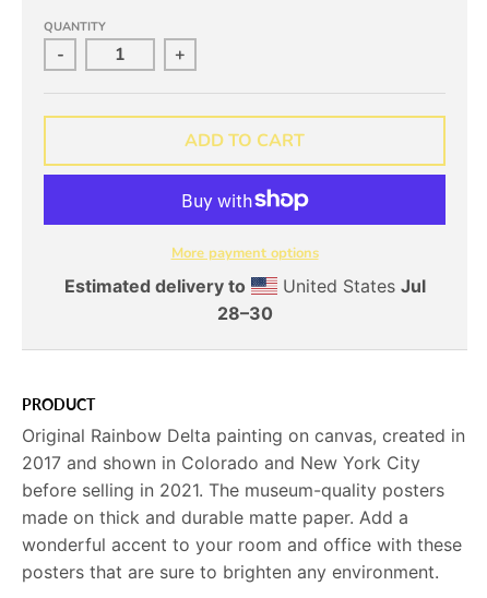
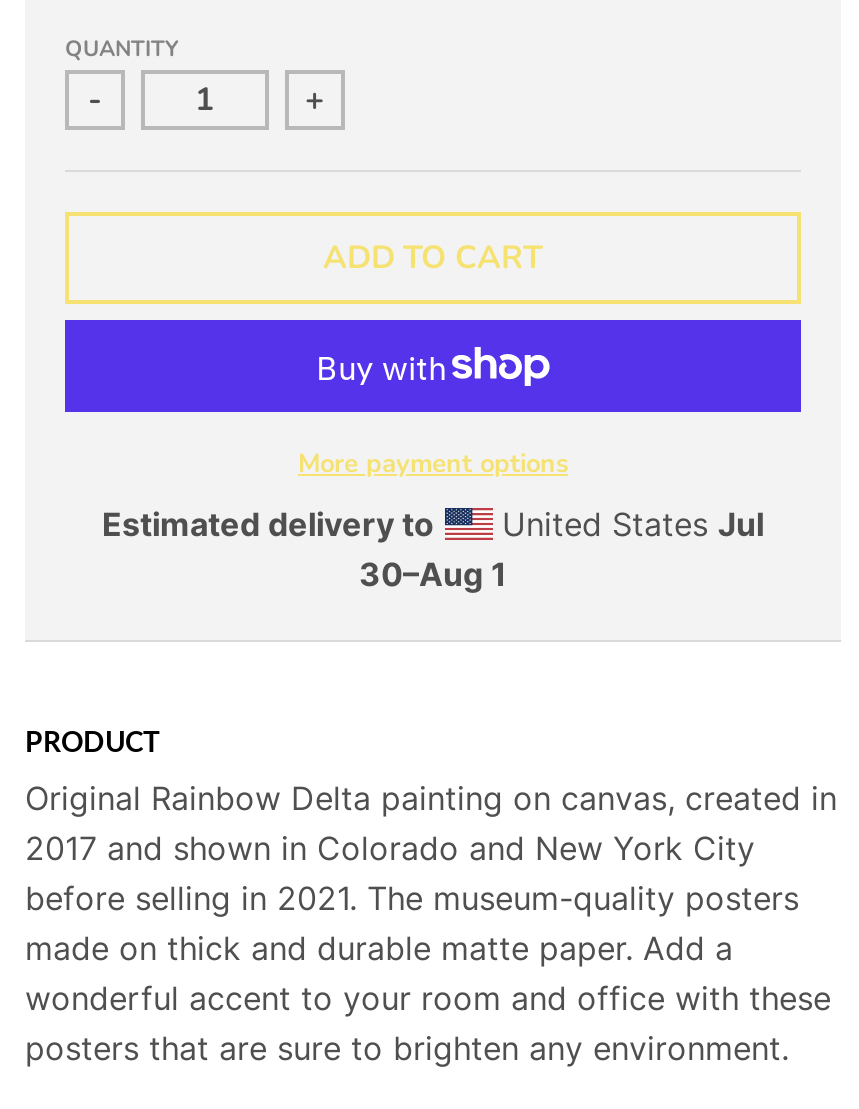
- A 28–30
+ A 30–Aug 1
